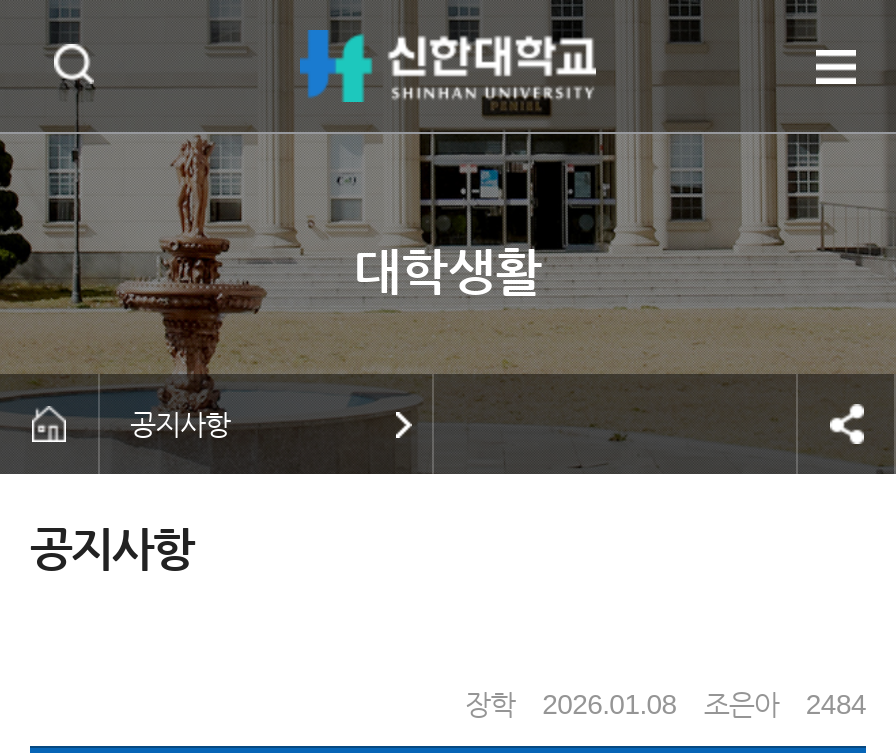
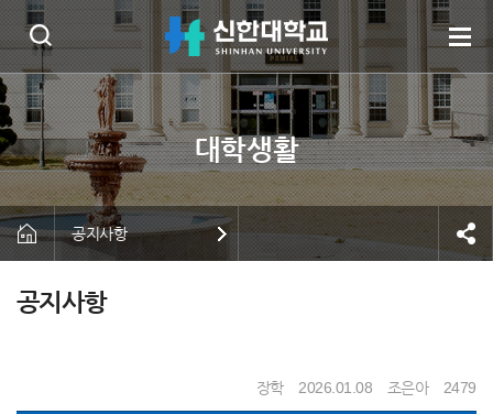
- 장학 2026.01.08 조은아 2484
+ 장학 2026.01.08 조은아 2479
